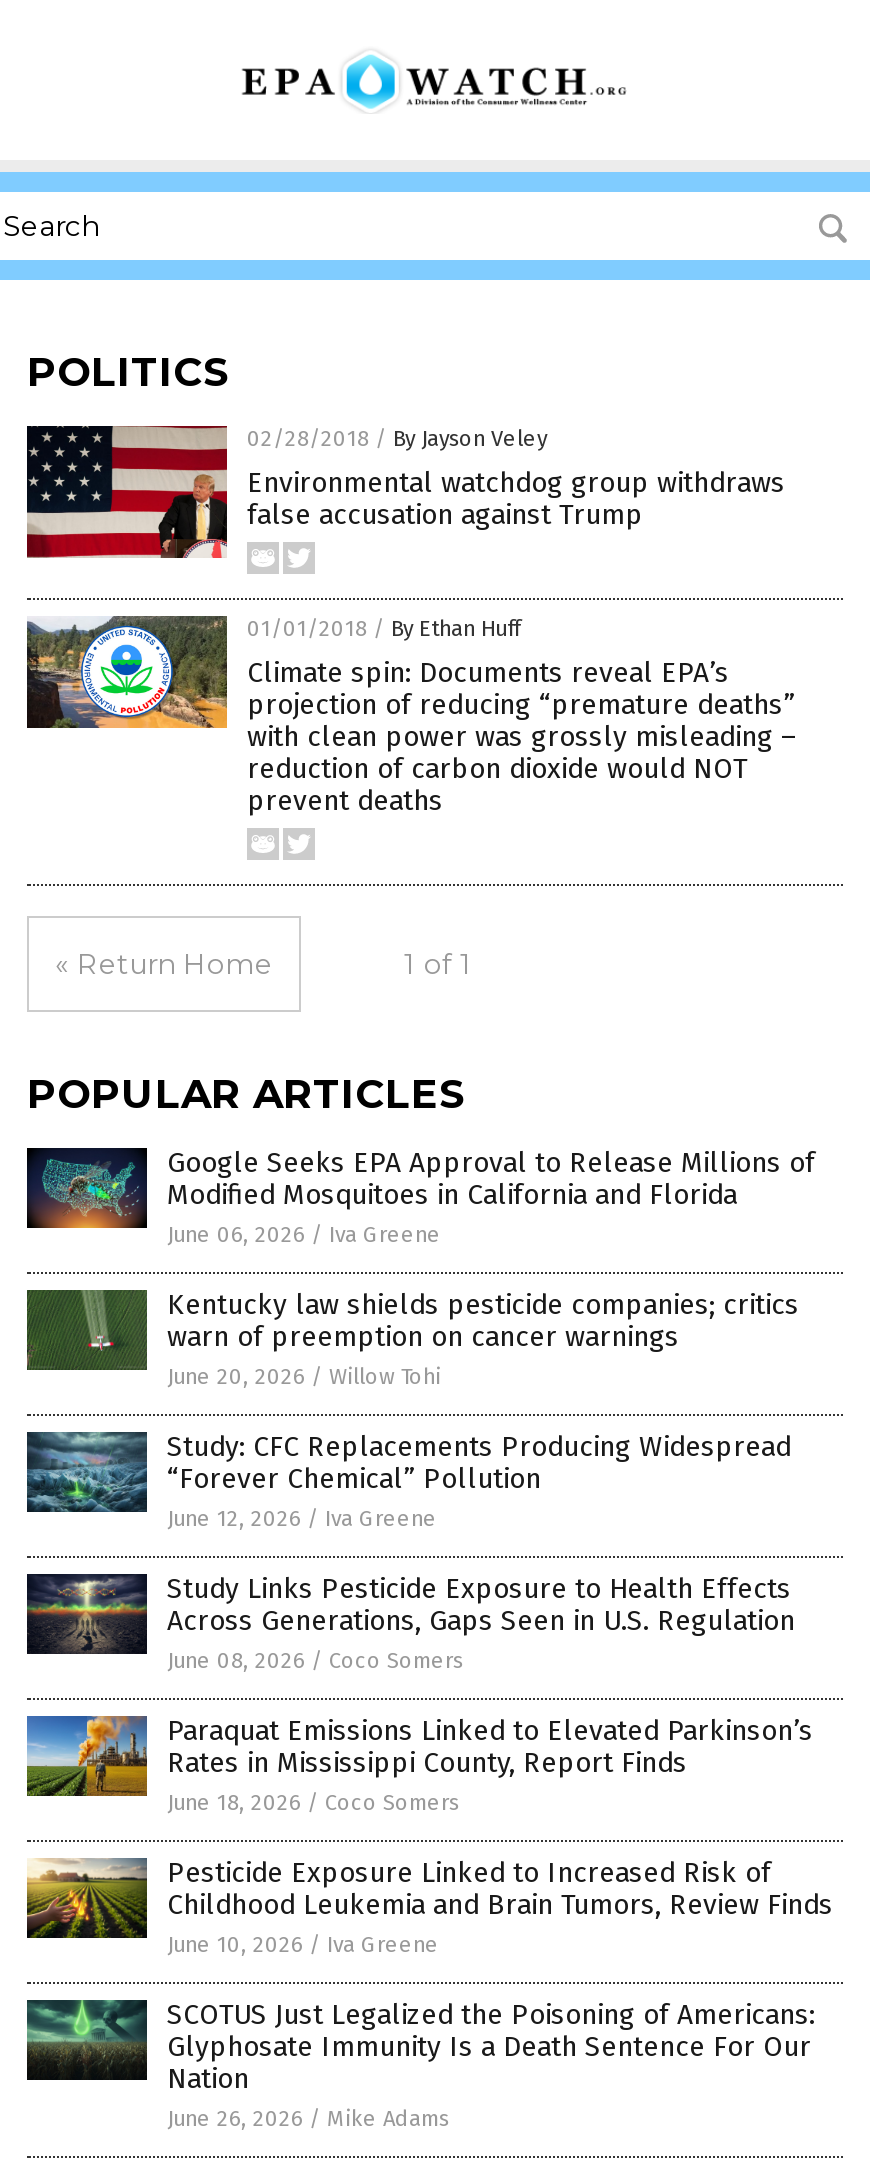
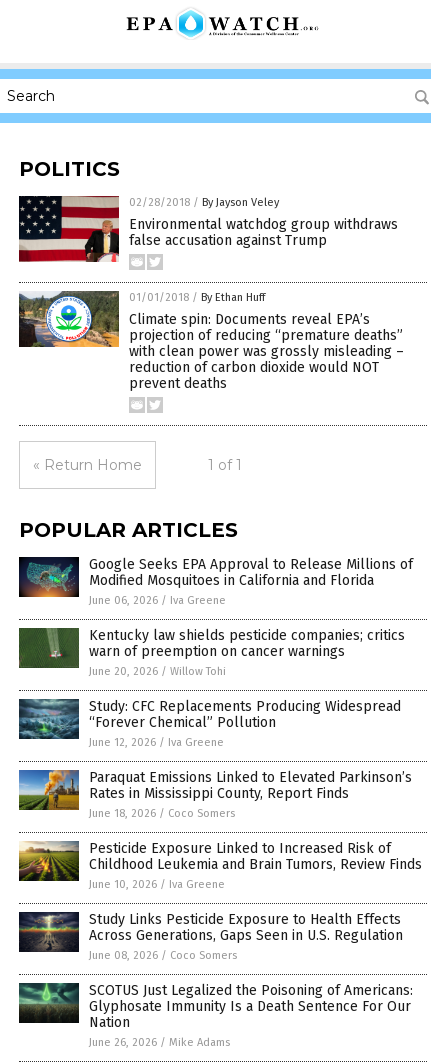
moved down: [image] | Study Links Pesticide Exposure to Health Effects | Across Generations, Gaps Seen in U.S. Regulation | June 08, 2026 / Coco Somers

moved up: [image] | Paraquat Emissions Linked to Elevated Parkinson’s | Rates in Mississippi County, Report Finds | June 18, 2026 / Coco Somers | Pesticide Exposure Linked to Increased Risk of | Childhood Leukemia and Brain Tumors, Review Finds | June 10, 2026 / Iva Greene
